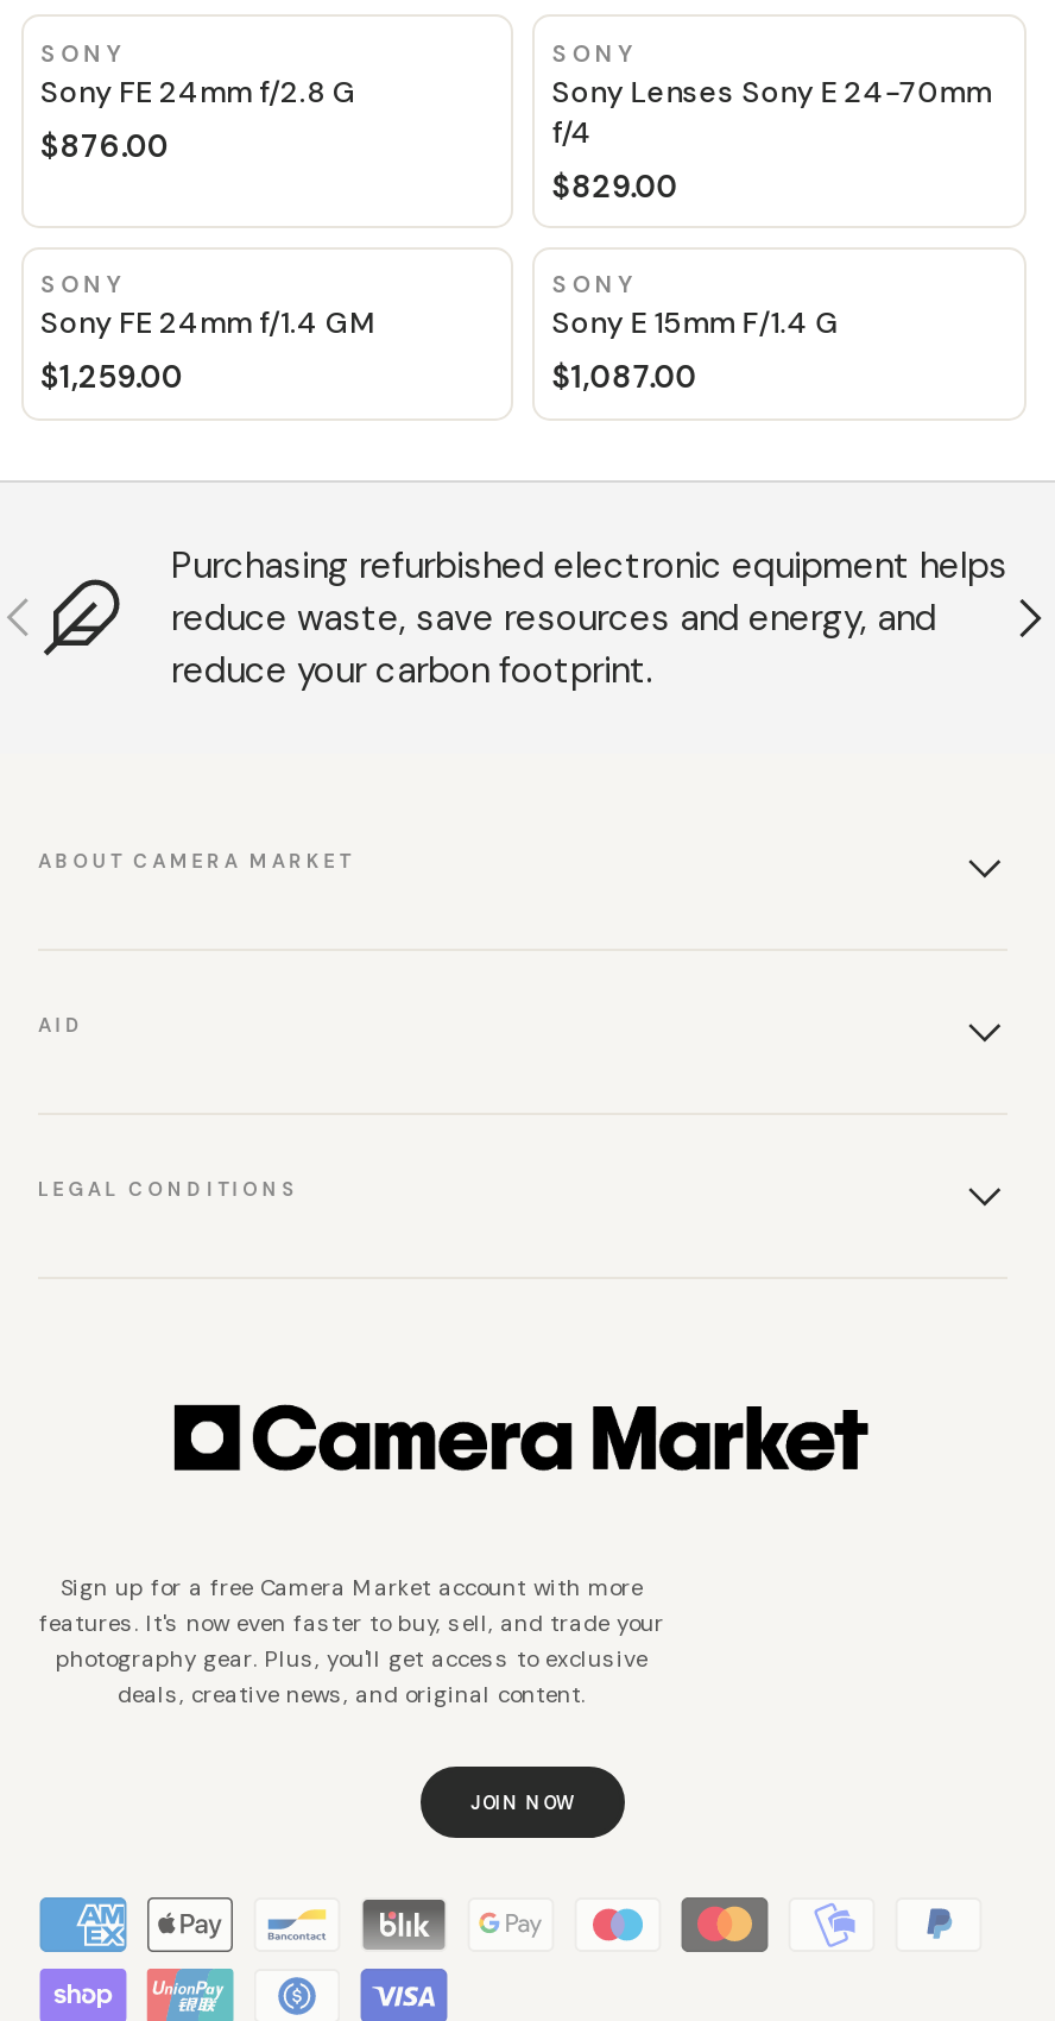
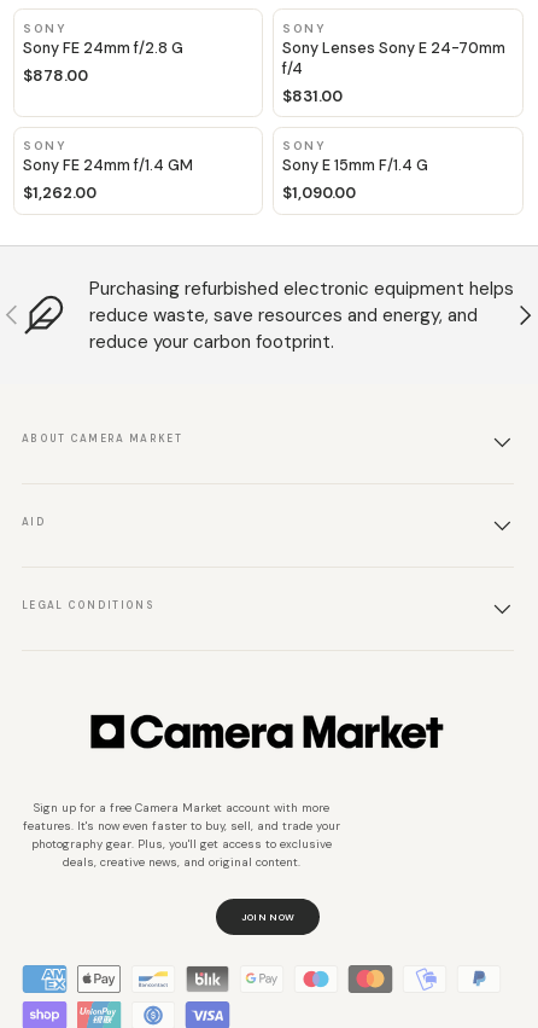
- $876.00
+ $878.00

- $829.00
+ $831.00

- $1,259.00
+ $1,262.00

- $1,087.00
+ $1,090.00
